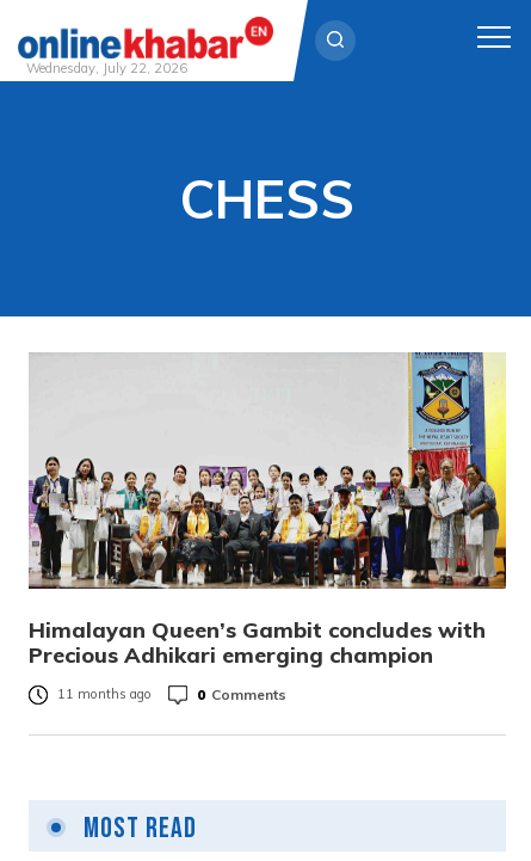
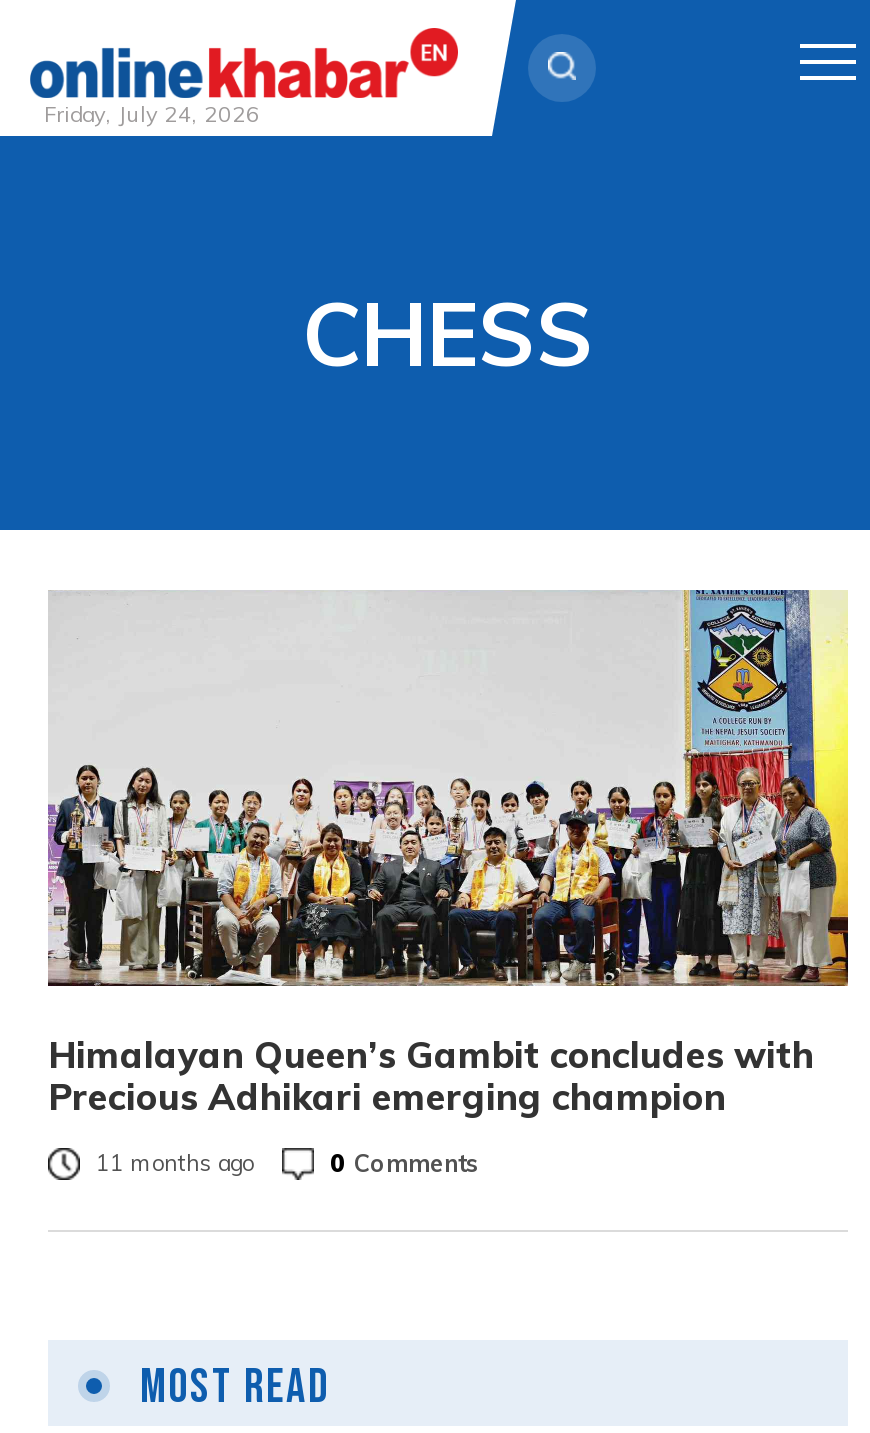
- Wednesday, July 22, 2026
+ Friday, July 24, 2026
